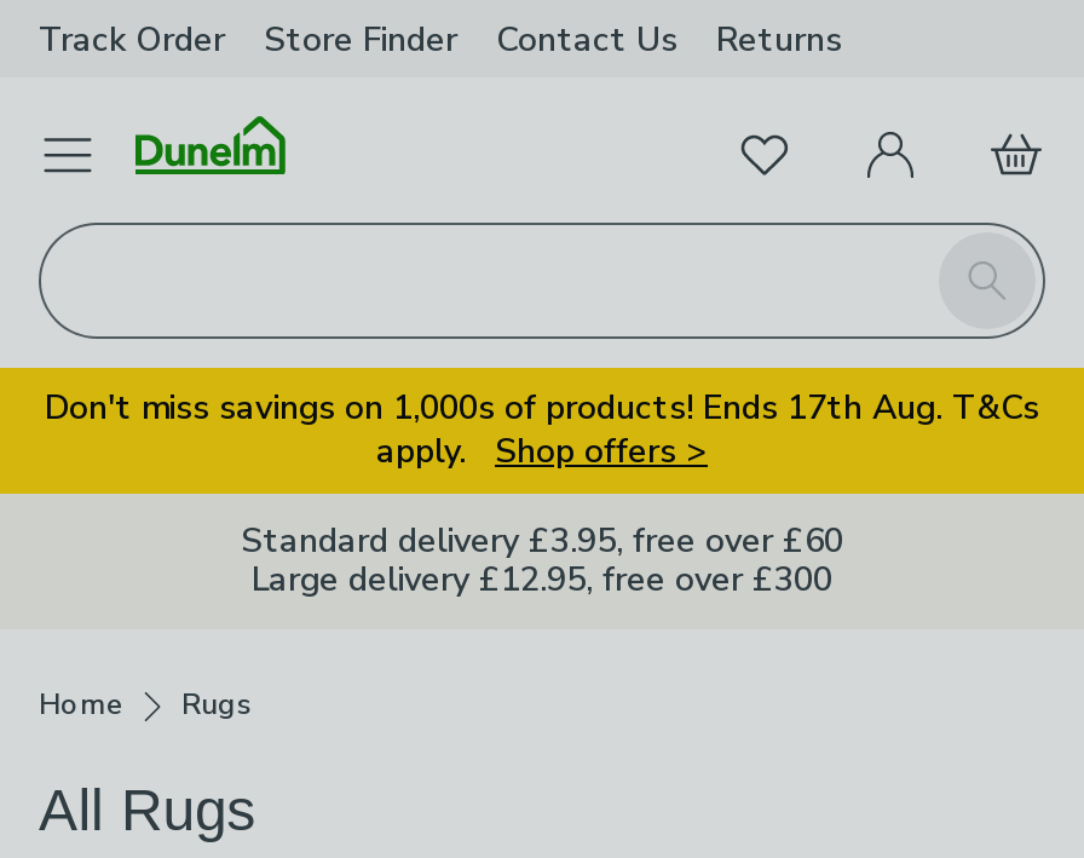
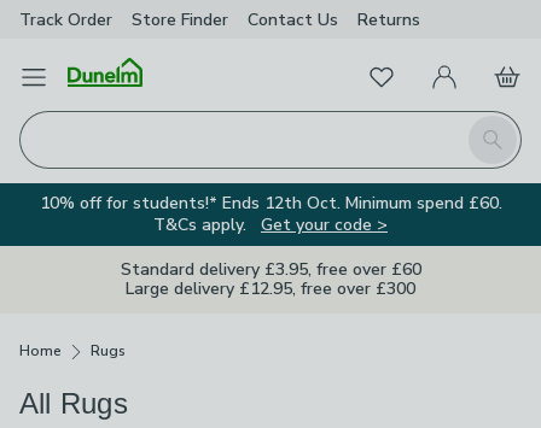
- Don't miss savings on 1,000s of products! Ends 17th Aug. T&Cs
- apply. Shop offers >
+ 10% off for students!* Ends 12th Oct. Minimum spend £60.
+ T&Cs apply. Get your code >
